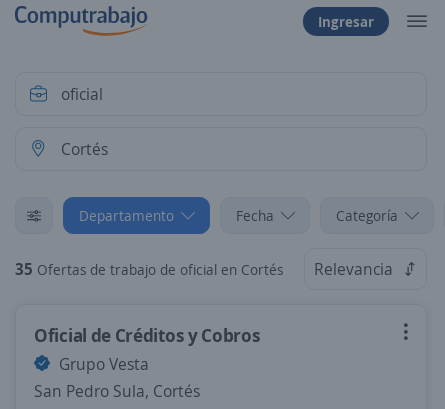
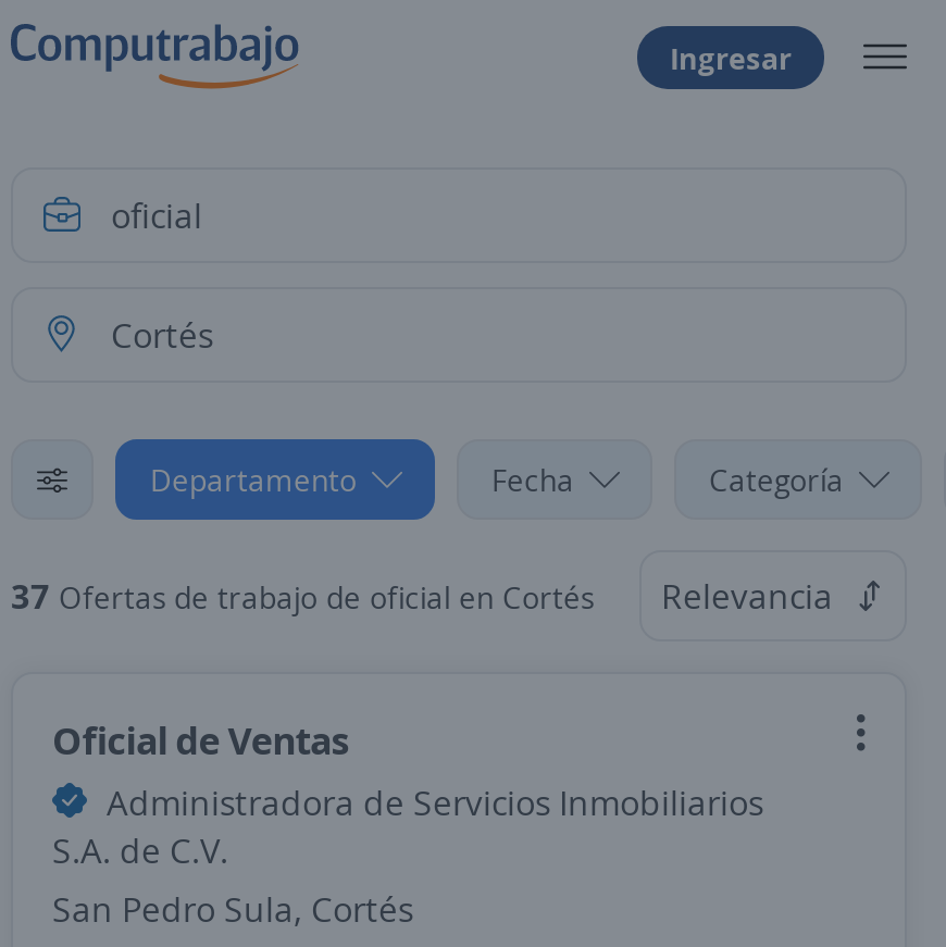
- 35 Ofertas de trabajo de oficial en Cortés
+ 37 Ofertas de trabajo de oficial en Cortés

- Oficial de Créditos y Cobros
- Grupo Vesta
+ Oficial de Ventas
+ Administradora de Servicios Inmobiliarios
+ S.A. de C.V.
